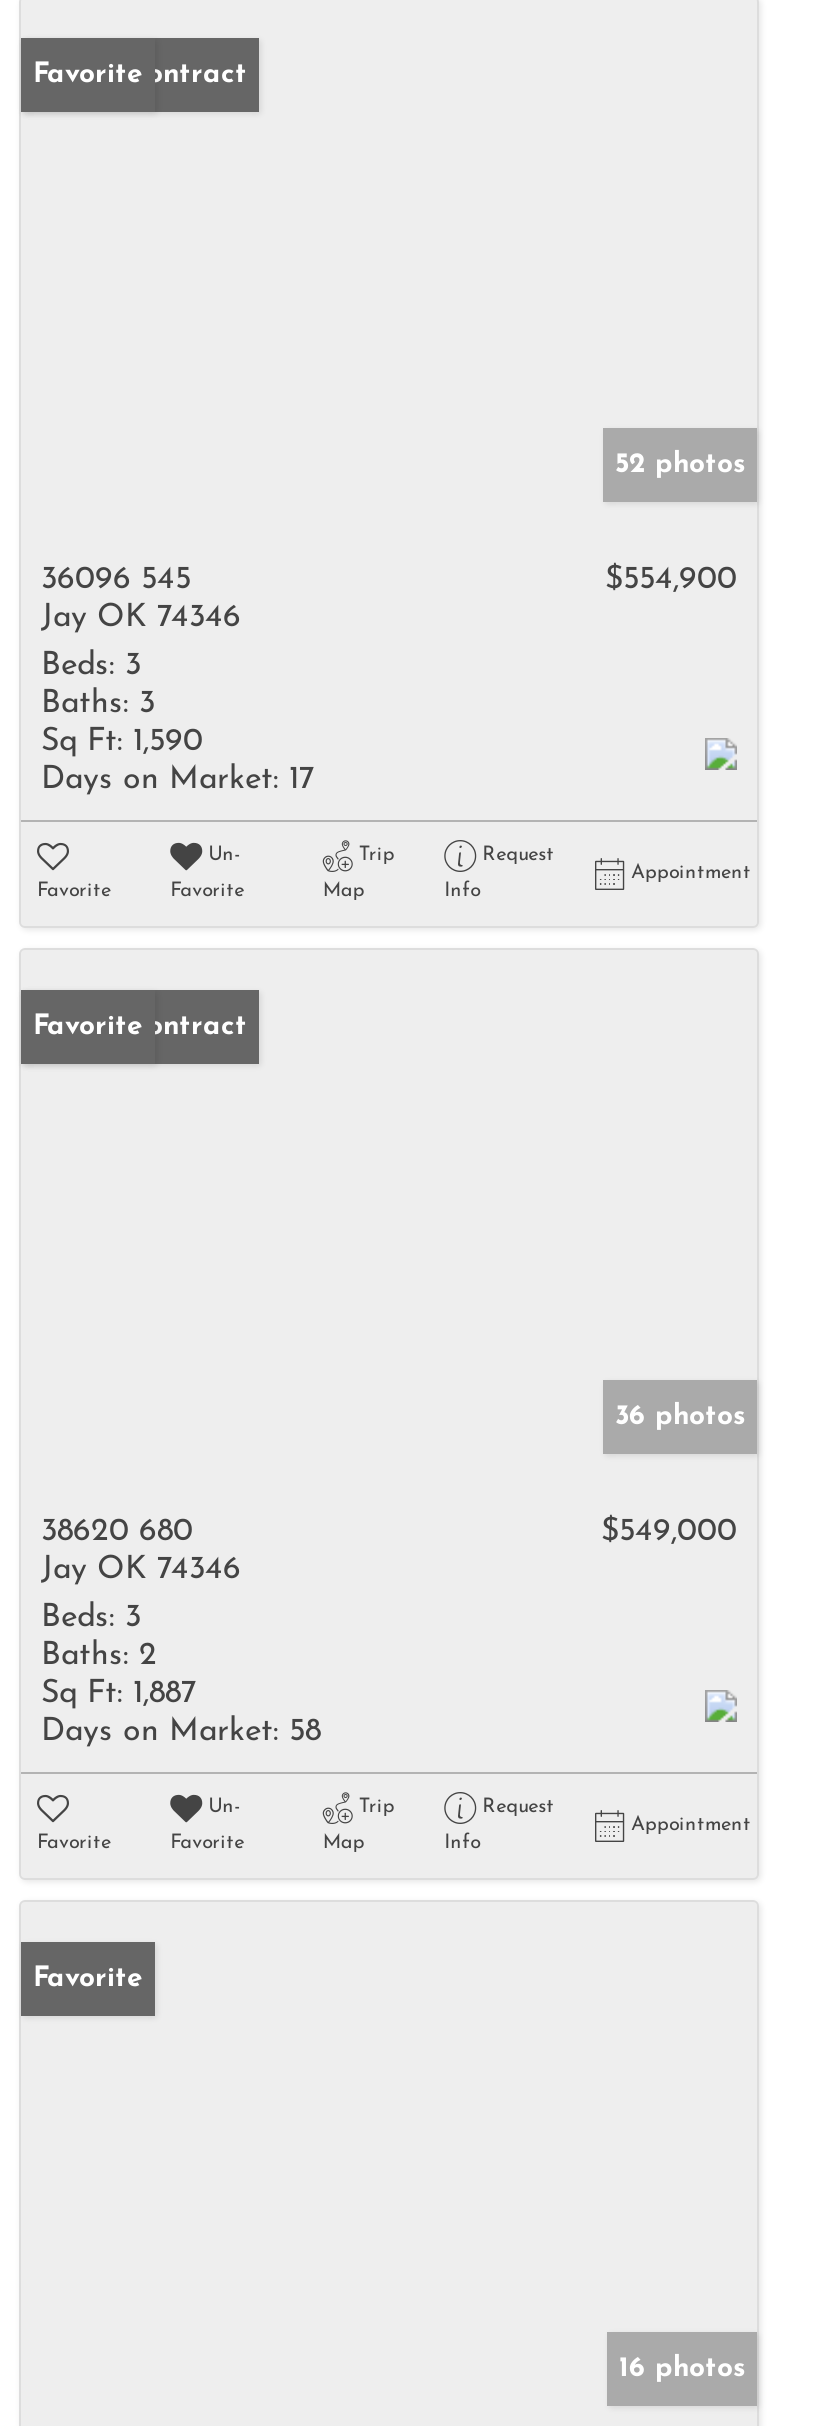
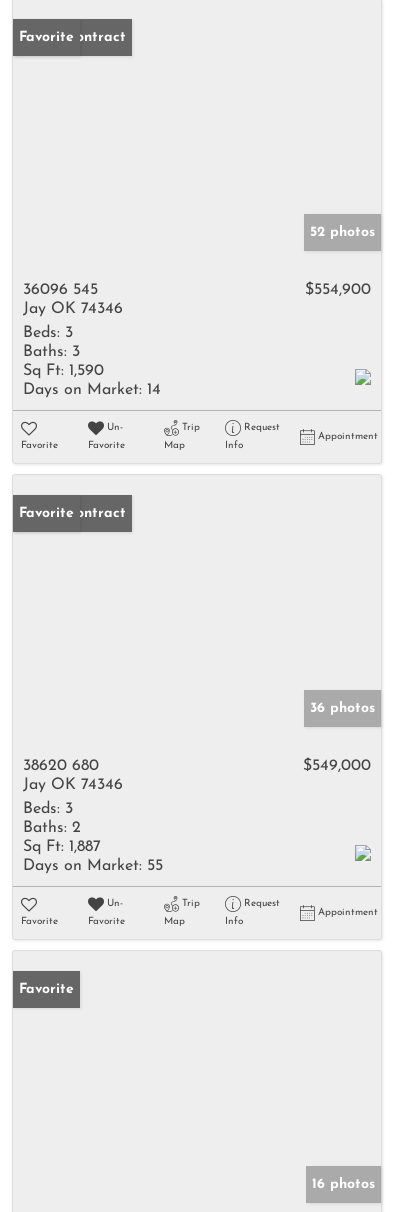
- Days on Market: 17
+ Days on Market: 14

- Days on Market: 58
+ Days on Market: 55
